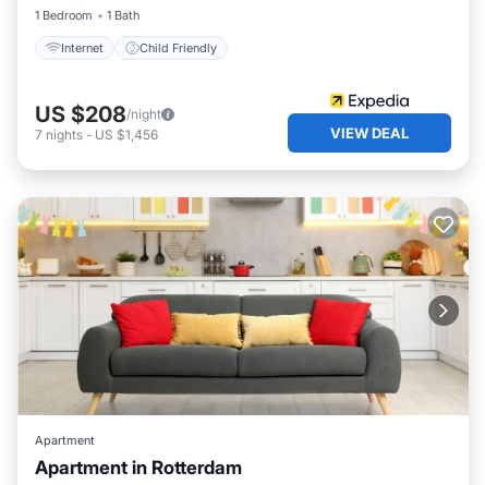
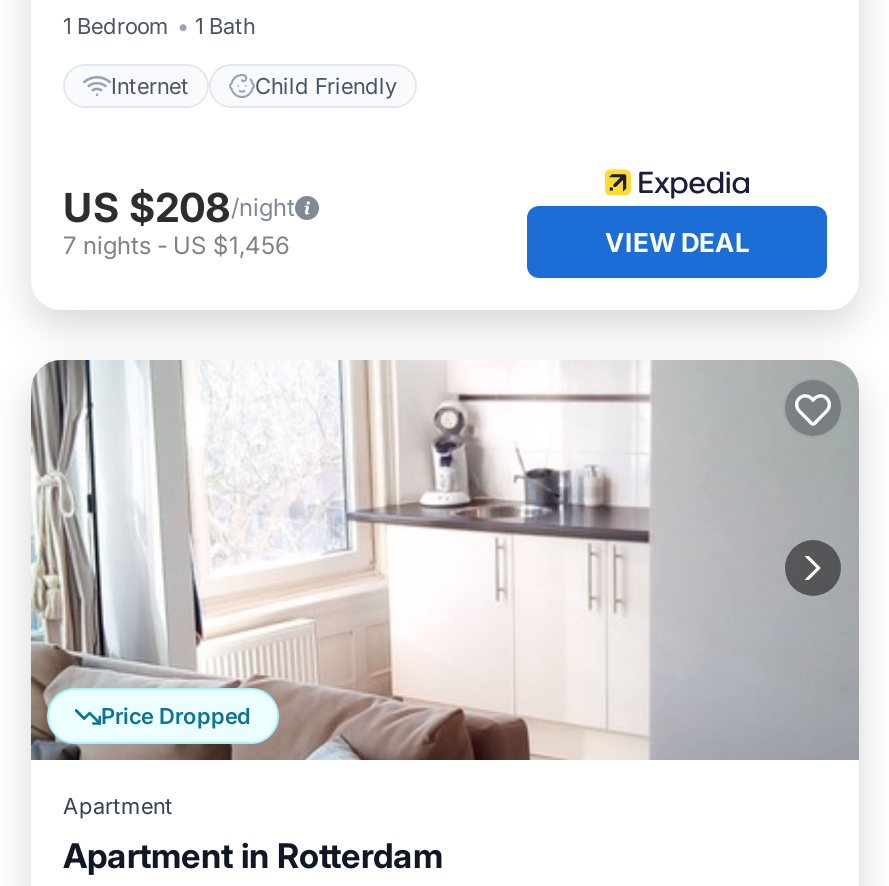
+ Price Dropped

- [image]
+ [image]
